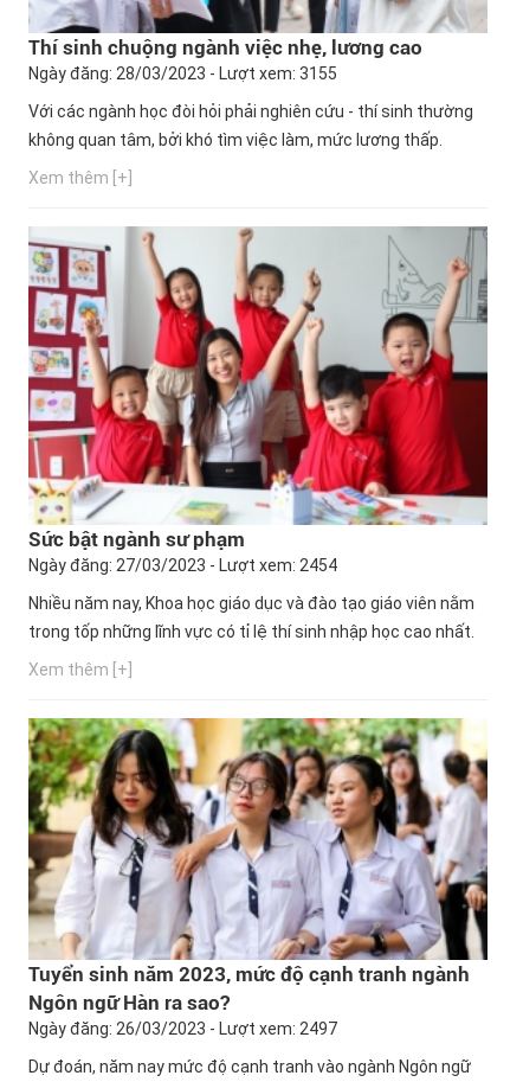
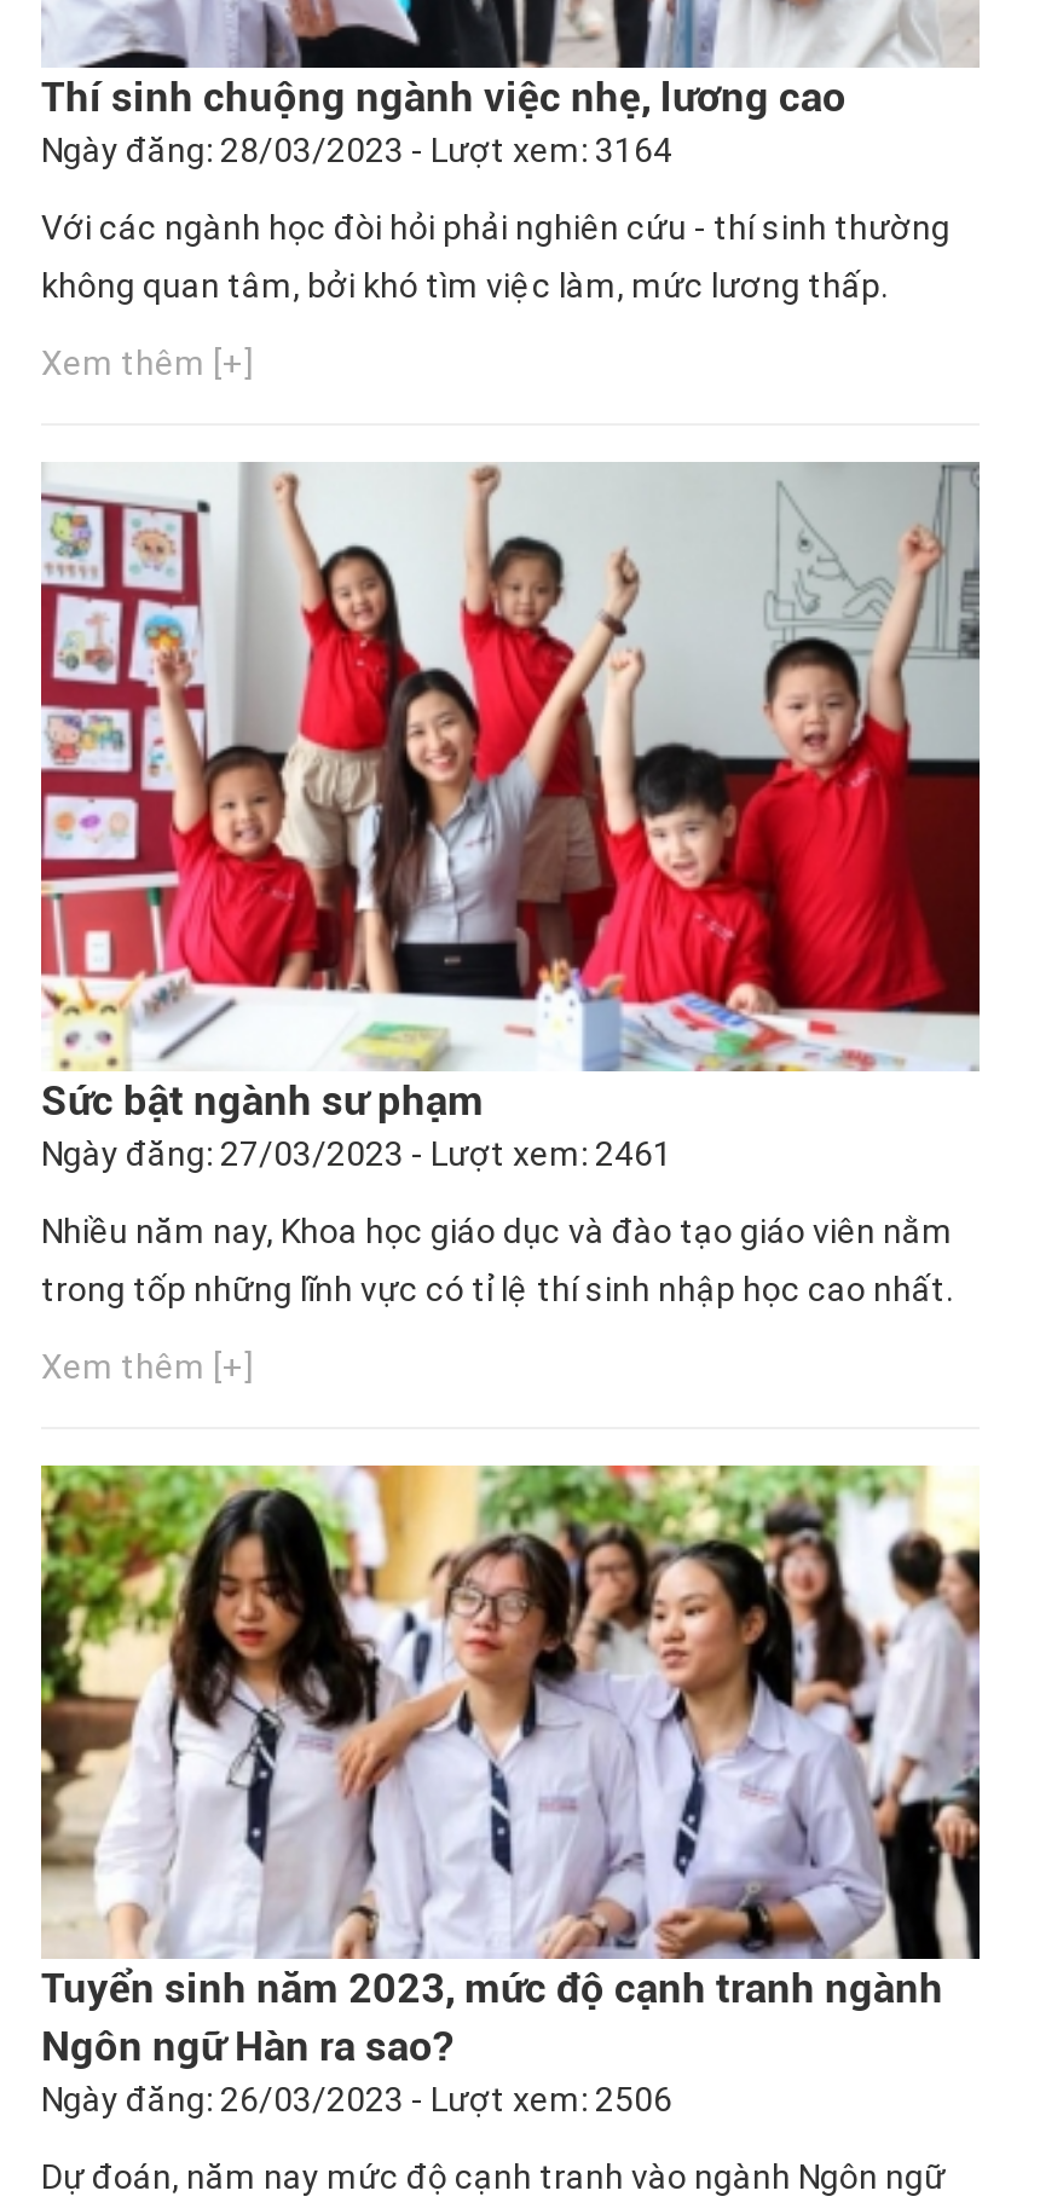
- Ngày đăng: 28/03/2023 - Lượt xem: 3155
+ Ngày đăng: 28/03/2023 - Lượt xem: 3164

- Ngày đăng: 27/03/2023 - Lượt xem: 2454
+ Ngày đăng: 27/03/2023 - Lượt xem: 2461

- Ngày đăng: 26/03/2023 - Lượt xem: 2497
+ Ngày đăng: 26/03/2023 - Lượt xem: 2506
